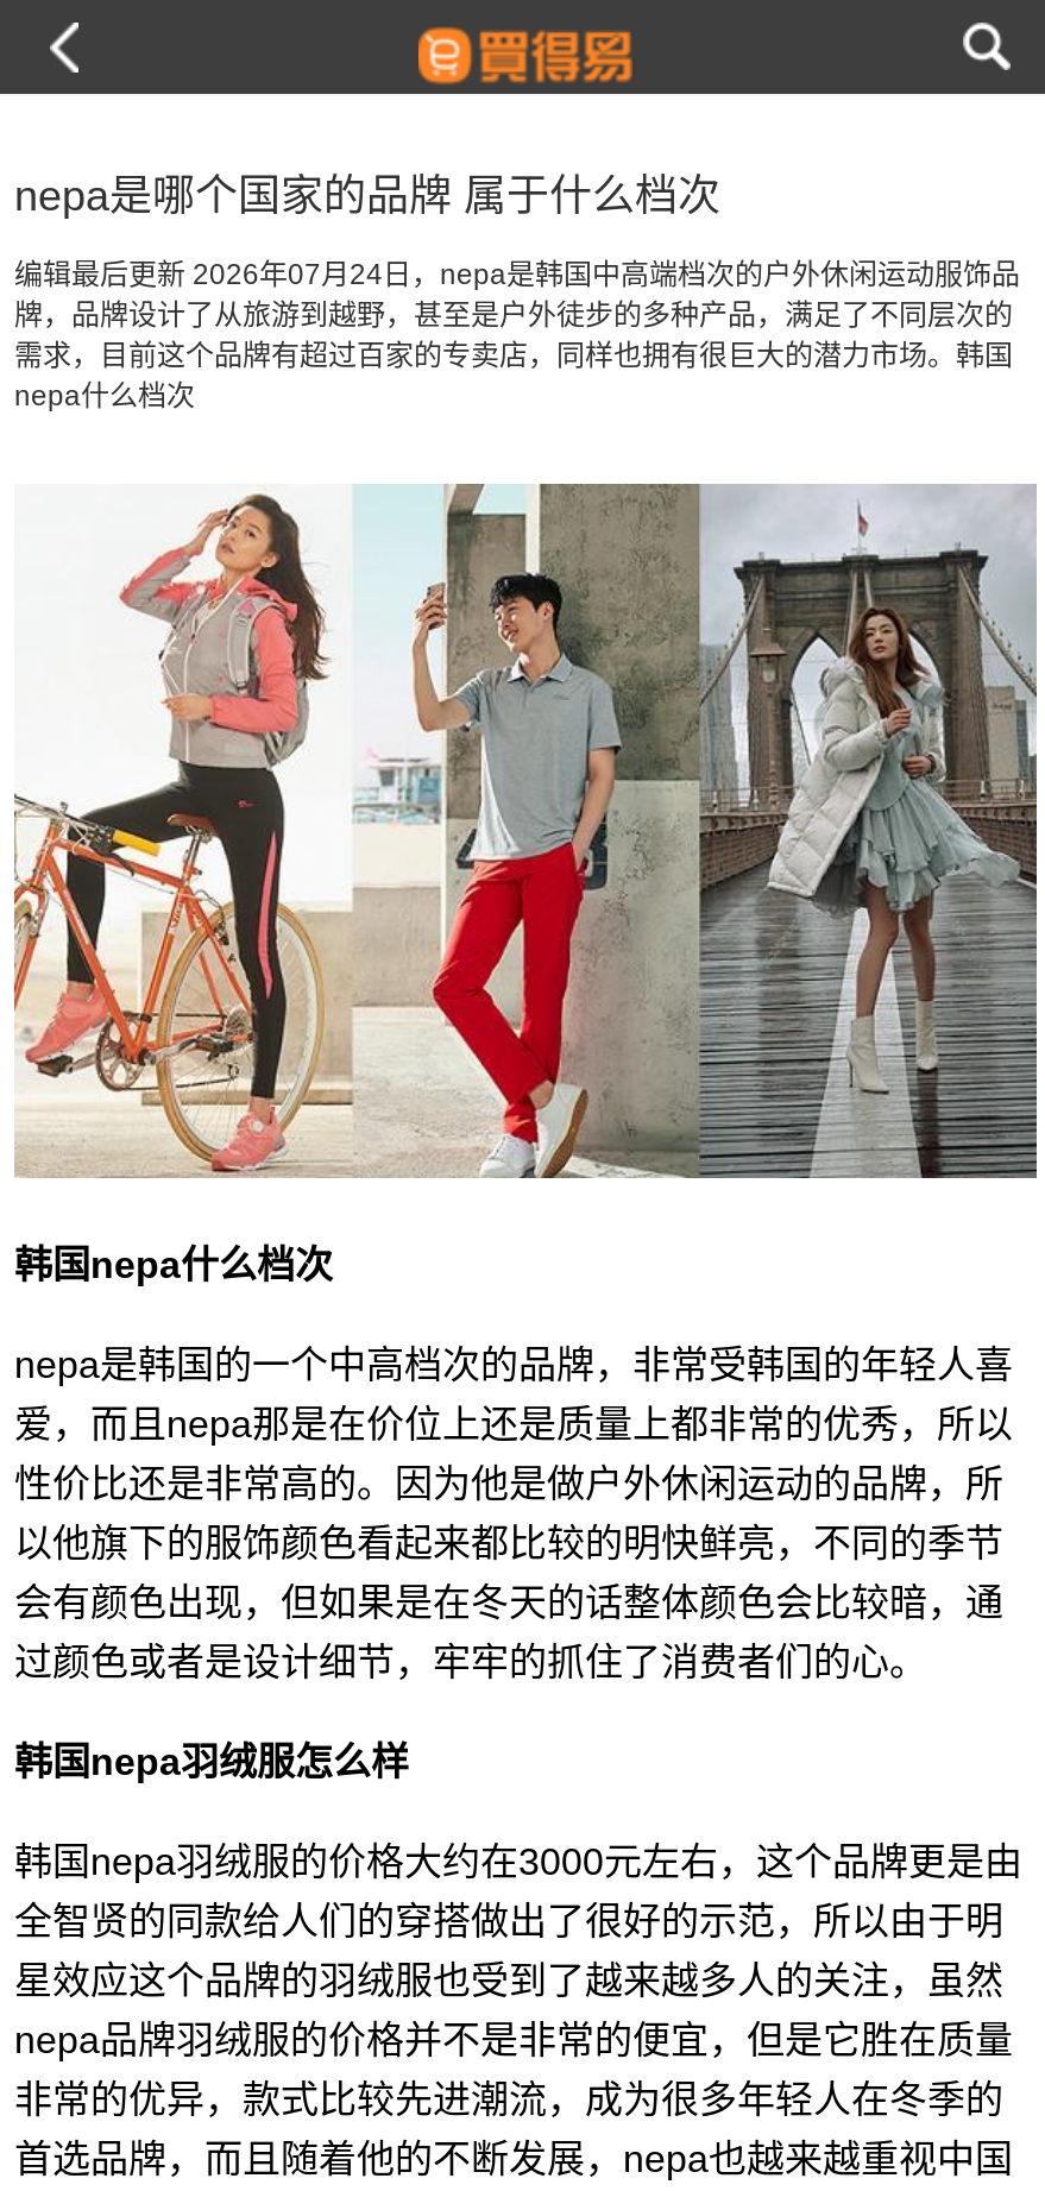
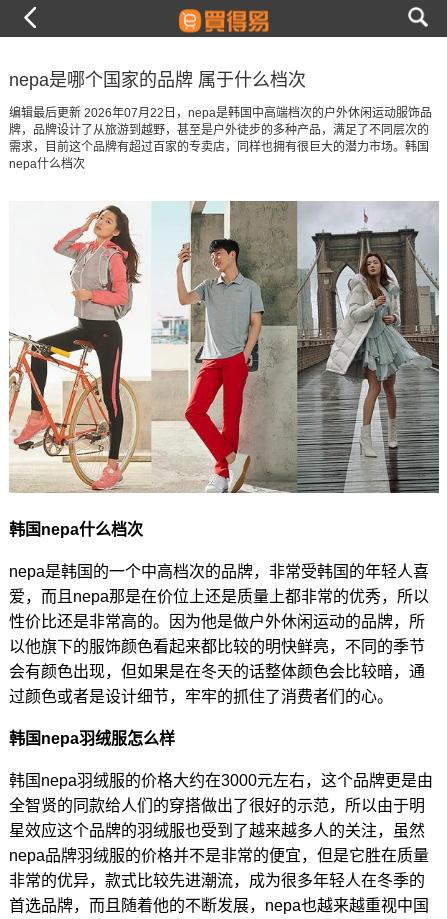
- 编辑最后更新 2026年07月24日，nepa是韩国中高端档次的户外休闲运动服饰品
+ 编辑最后更新 2026年07月22日，nepa是韩国中高端档次的户外休闲运动服饰品
